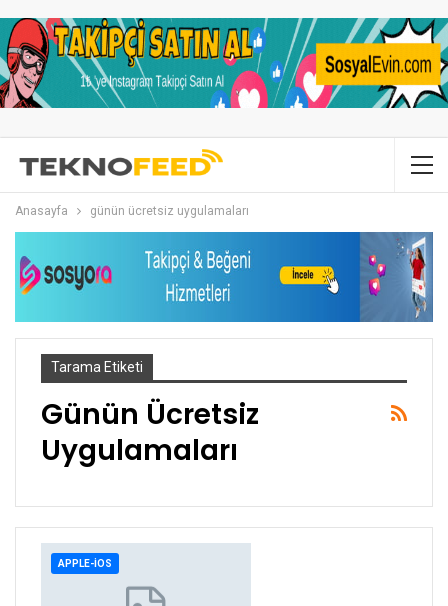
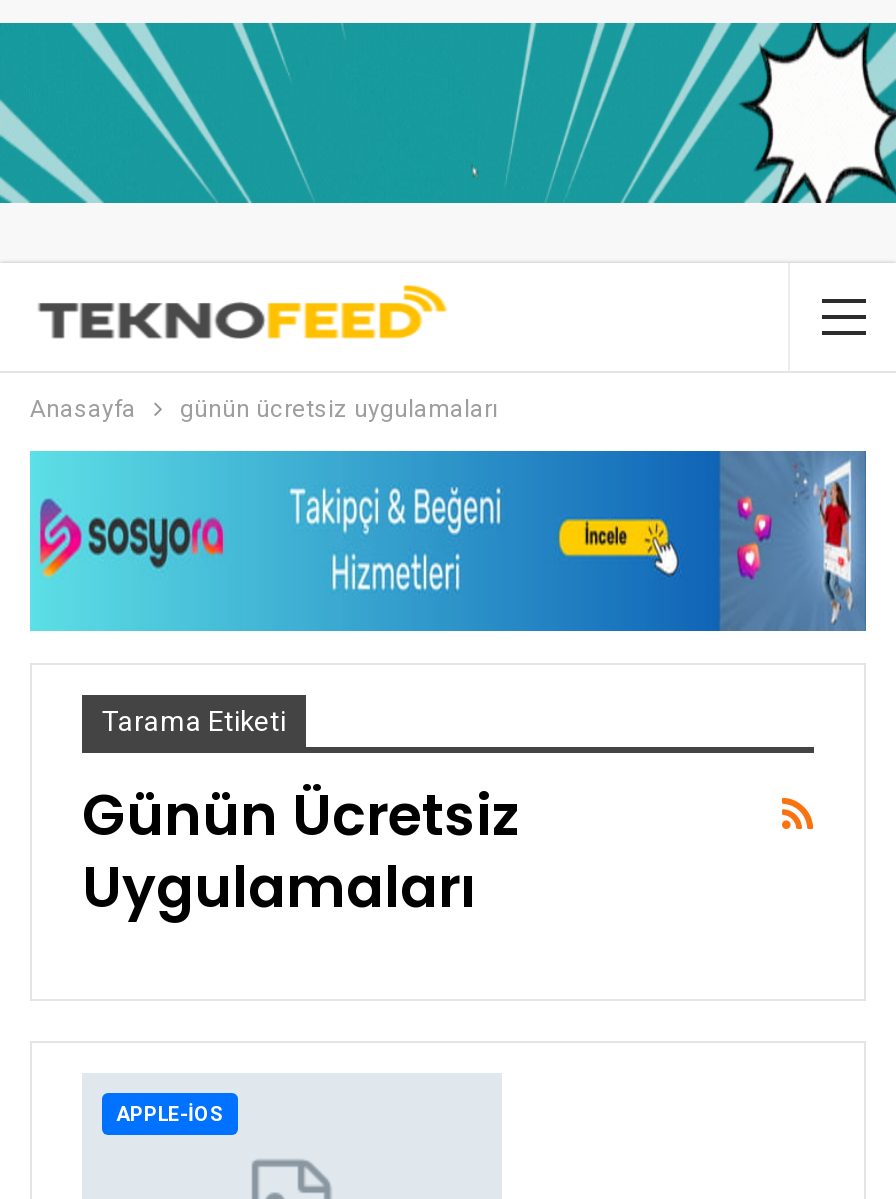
- [image]
+ [image]
